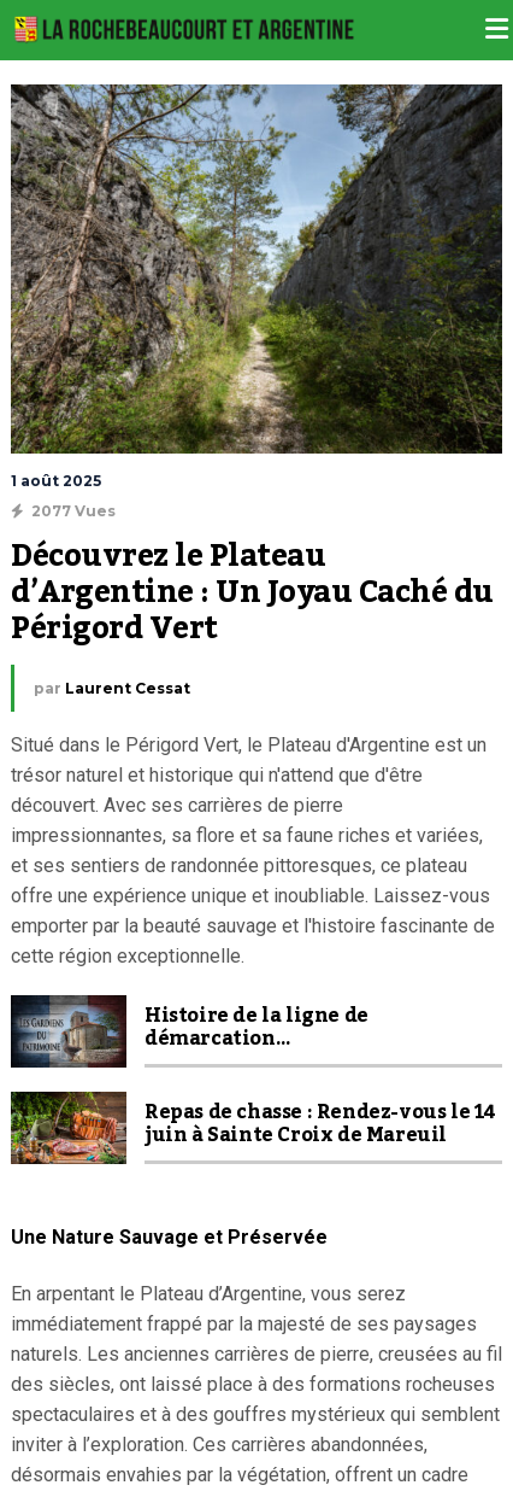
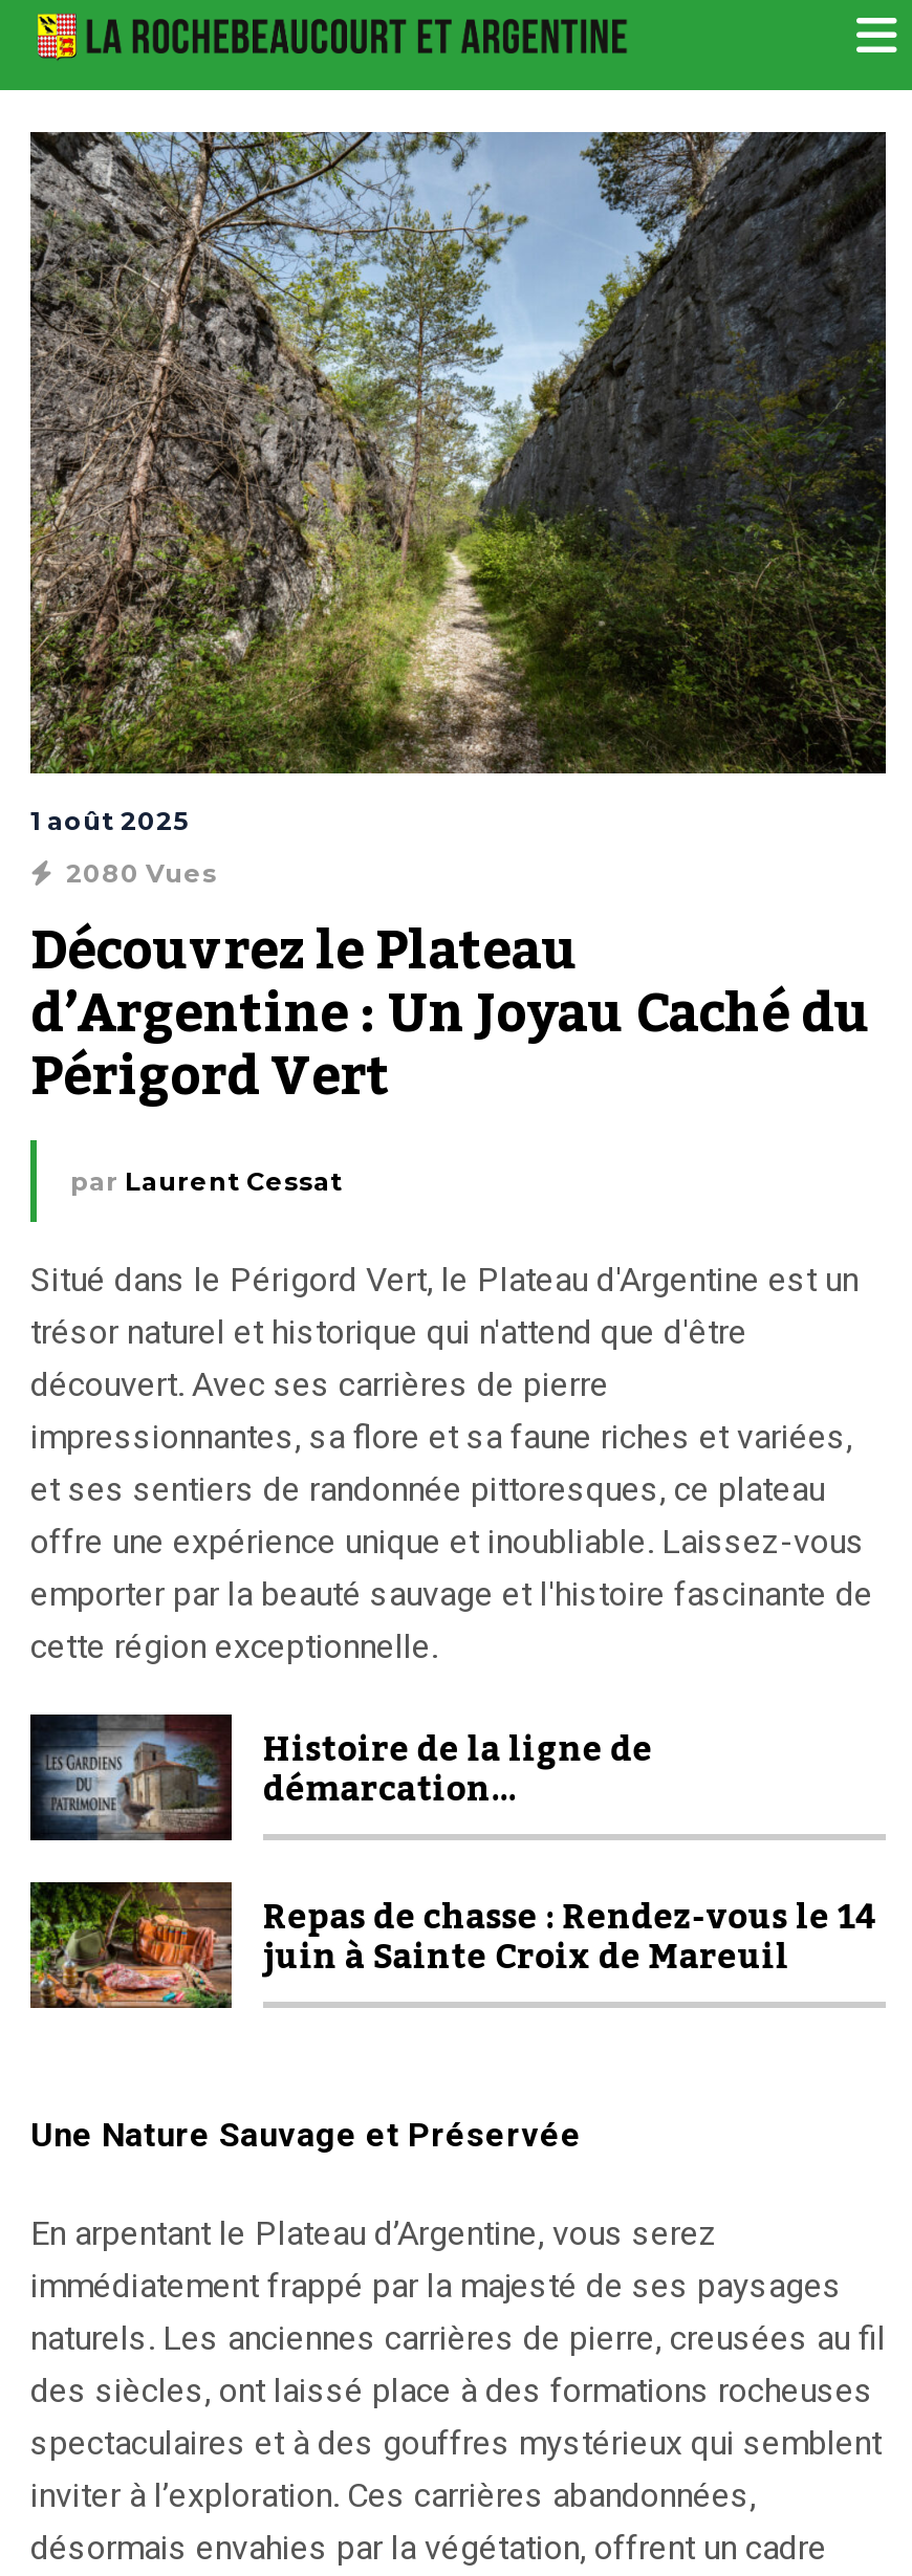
- 2077 Vues
+ 2080 Vues
